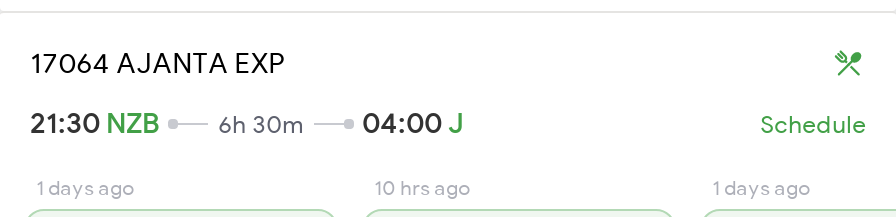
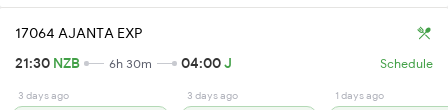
- 1 days ago
+ 3 days ago

- 10 hrs ago
+ 3 days ago
